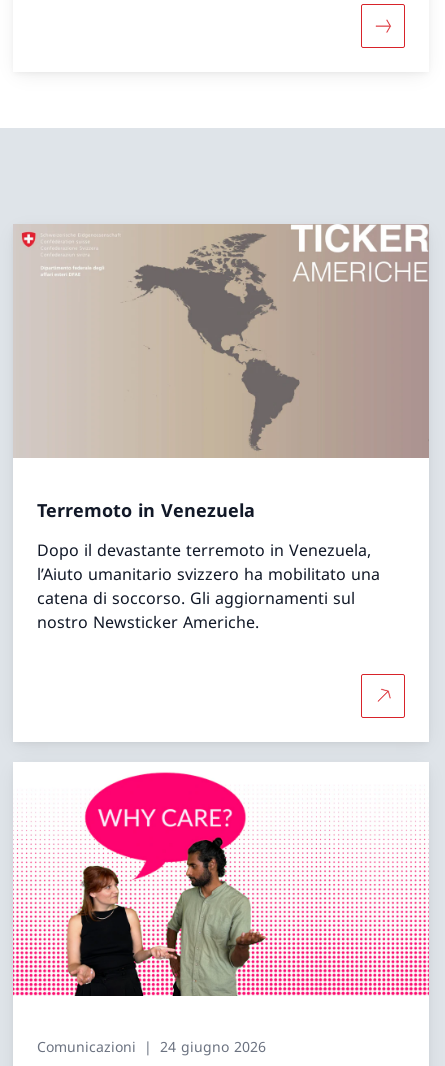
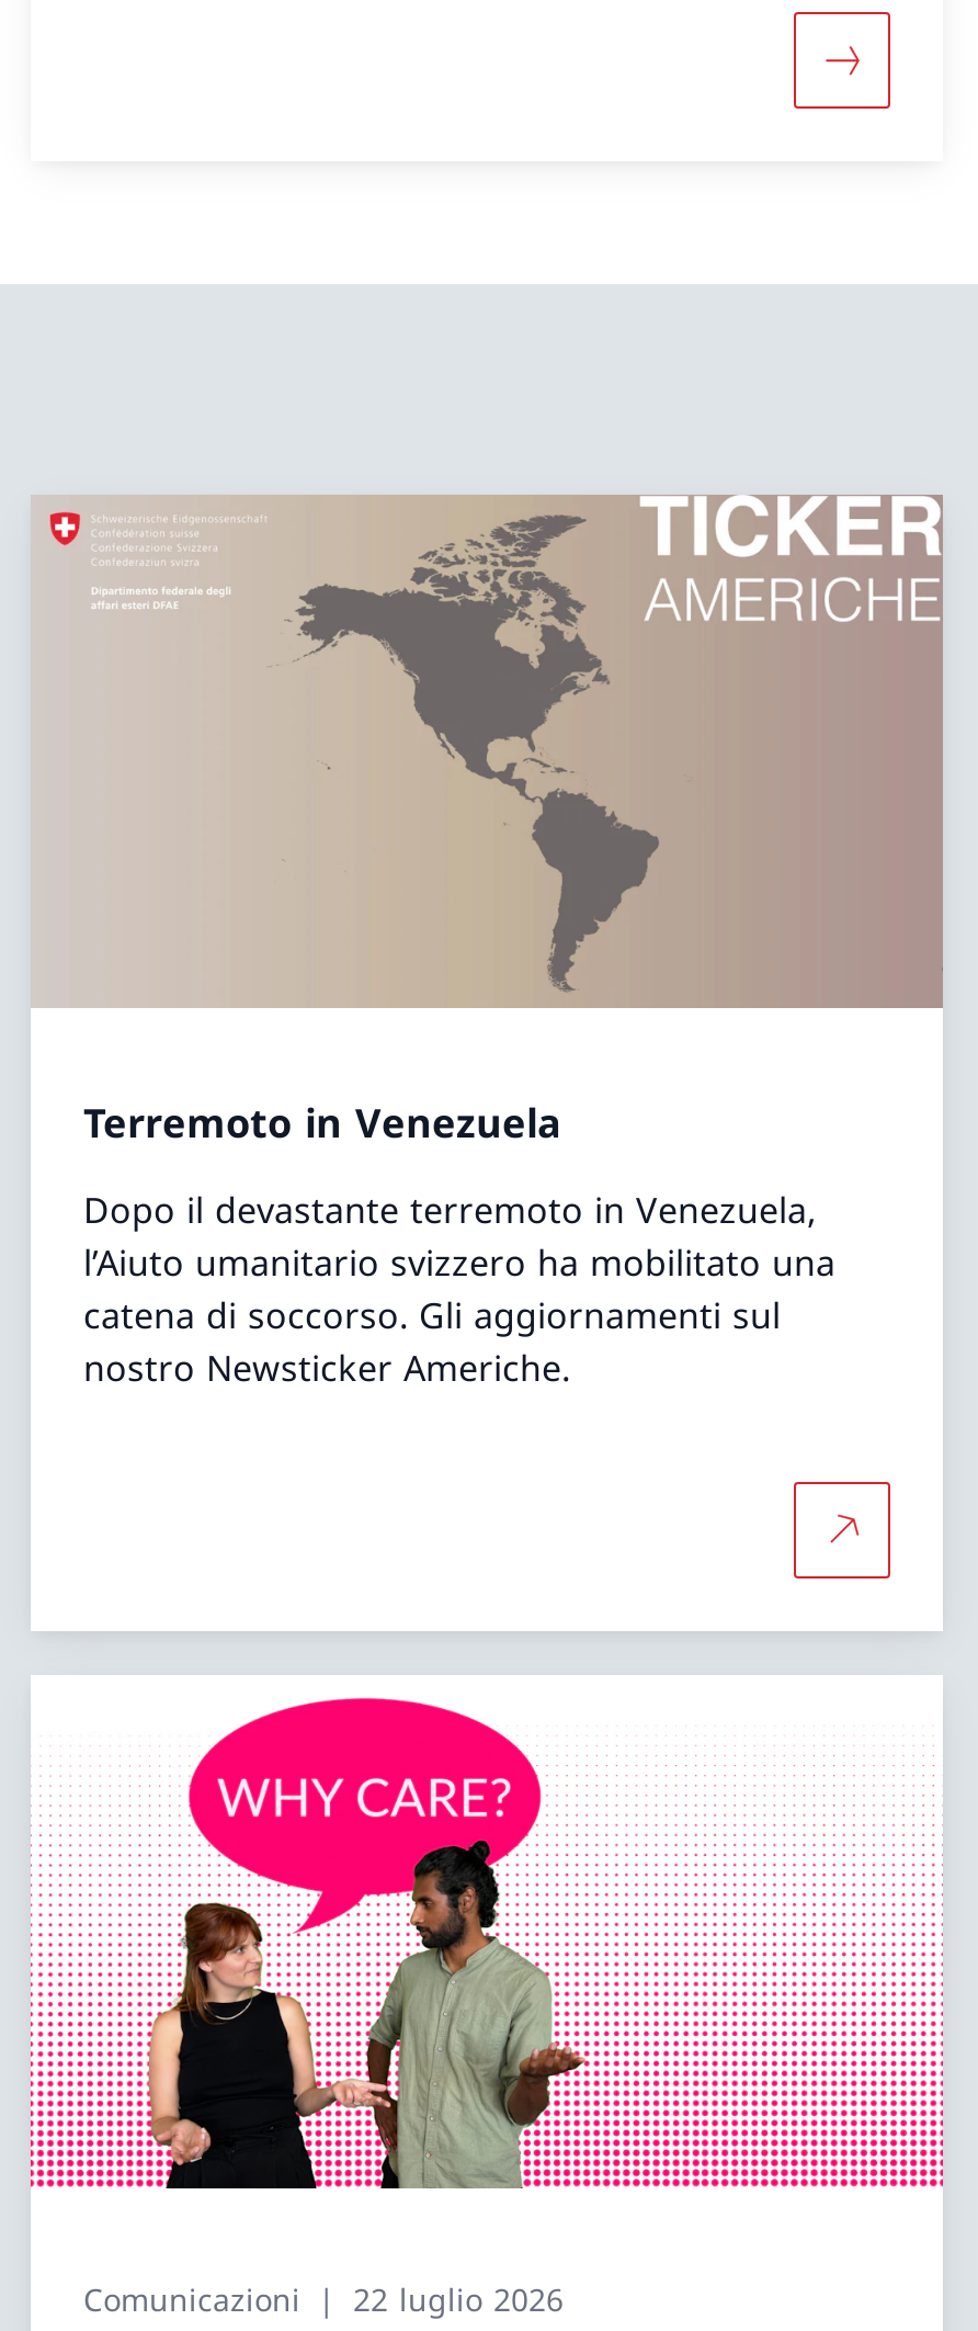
- Comunicazioni 24 giugno 2026
+ Comunicazioni 22 luglio 2026
